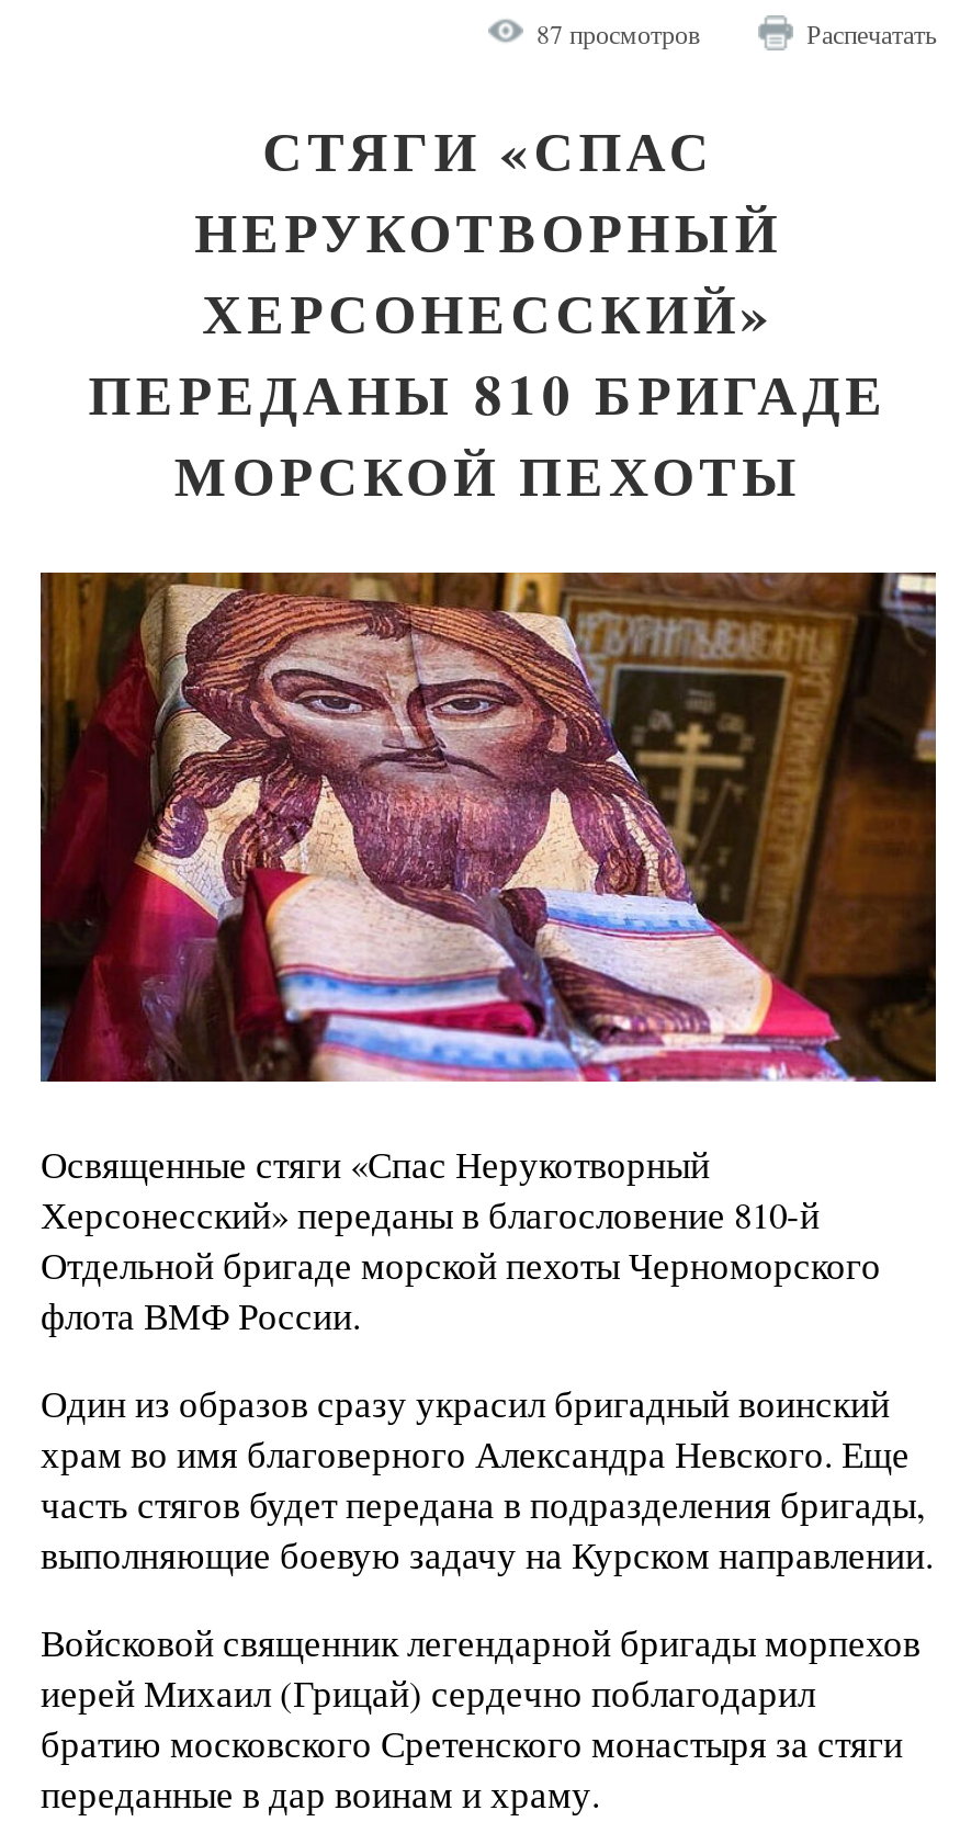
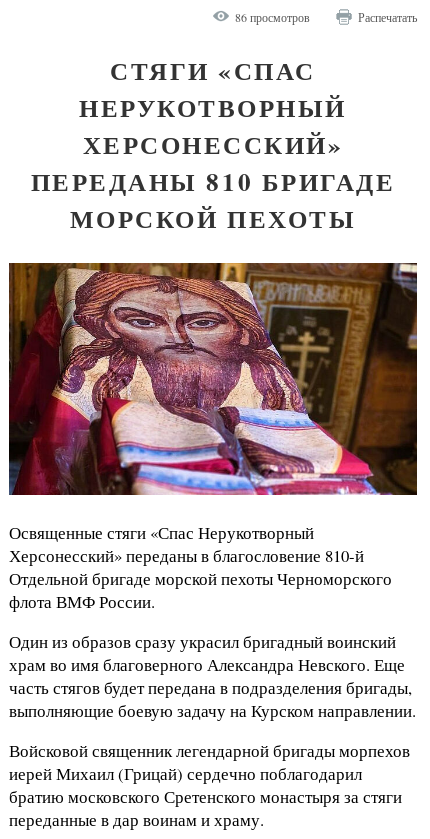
- 87 просмотров
+ 86 просмотров
